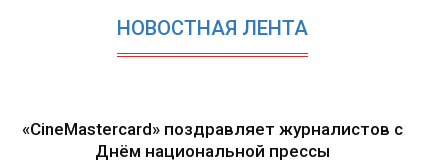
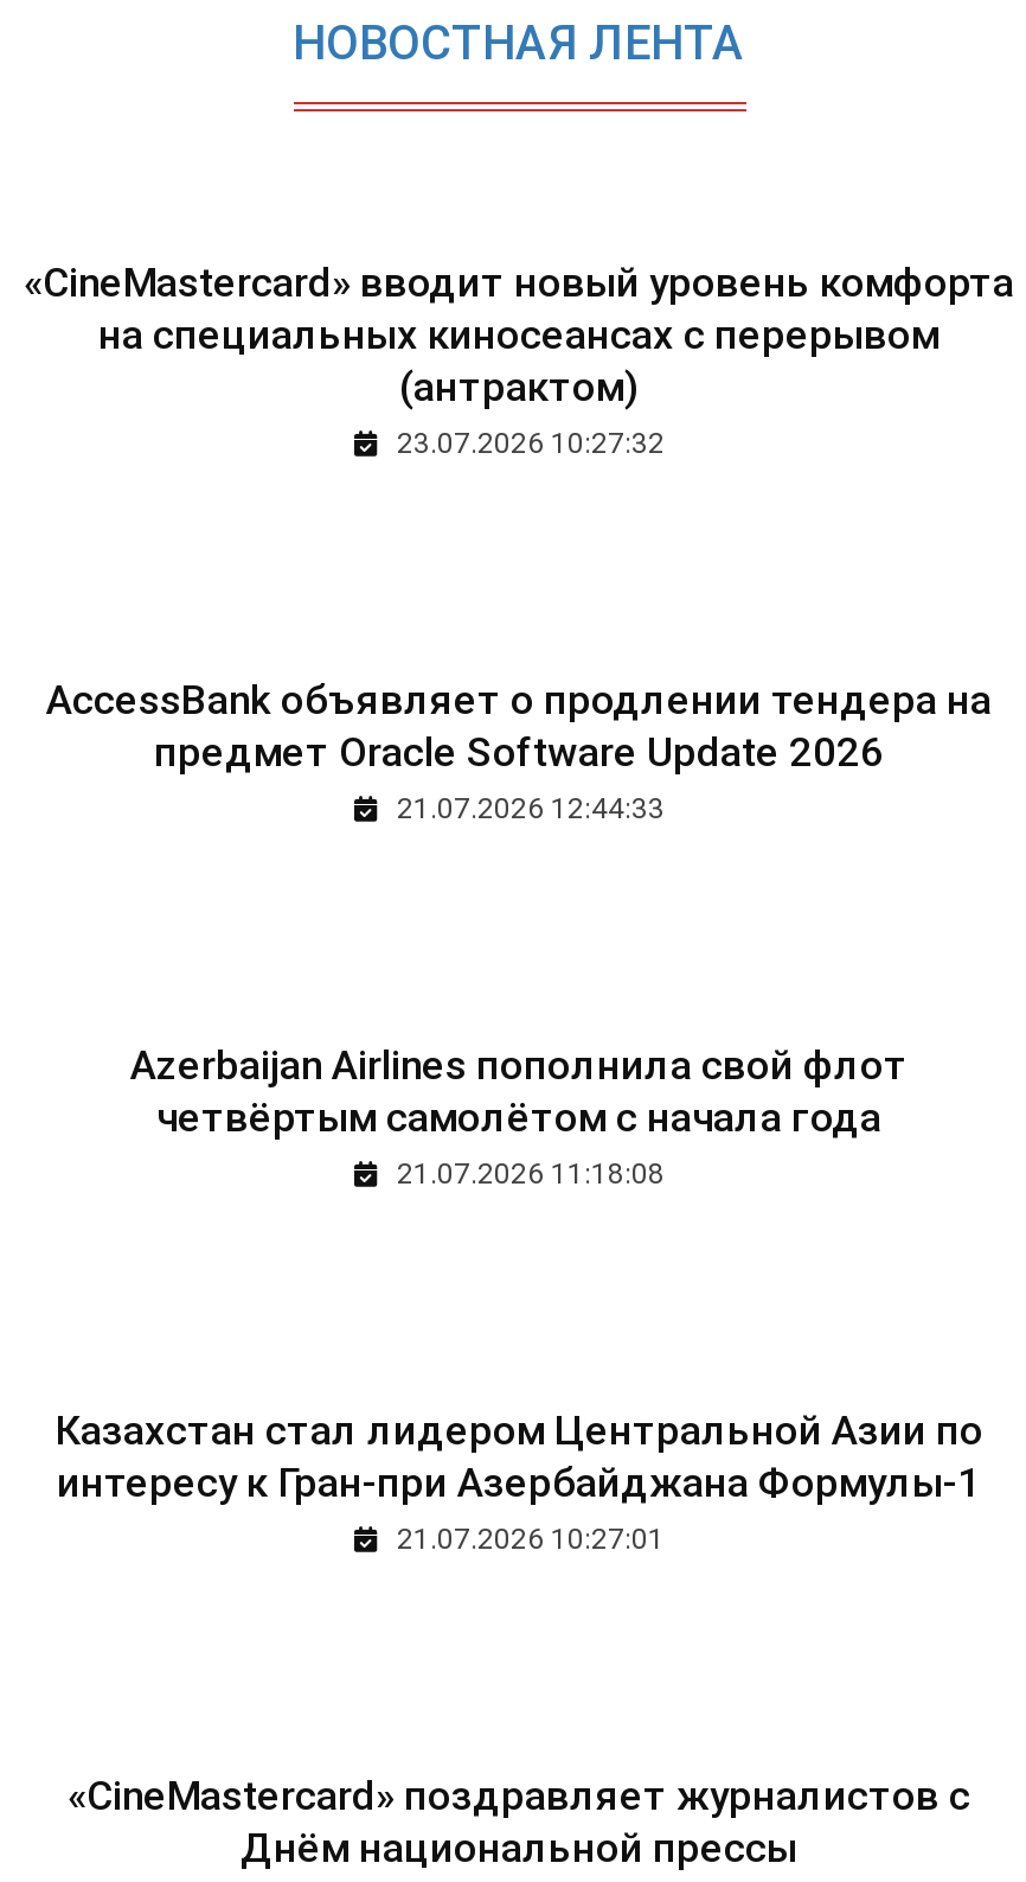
+ «CineMastercard» вводит новый уровень комфорта
+ на специальных киносеансах с перерывом
+ (антрактом)
+ 23.07.2026 10:27:32

+ AccessBank объявляет о продлении тендера на
+ предмет Oracle Software Update 2026
+ 21.07.2026 12:44:33

+ Казахстан стал лидером Центральной Азии по
+ интересу к Гран-при Азербайджана Формулы-1
+ 21.07.2026 10:27:01

+ Azerbaijan Airlines пополнила свой флот
+ четвёртым самолётом с начала года
+ 21.07.2026 11:18:08
